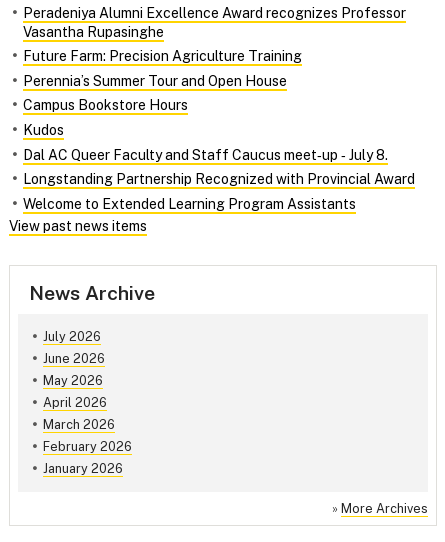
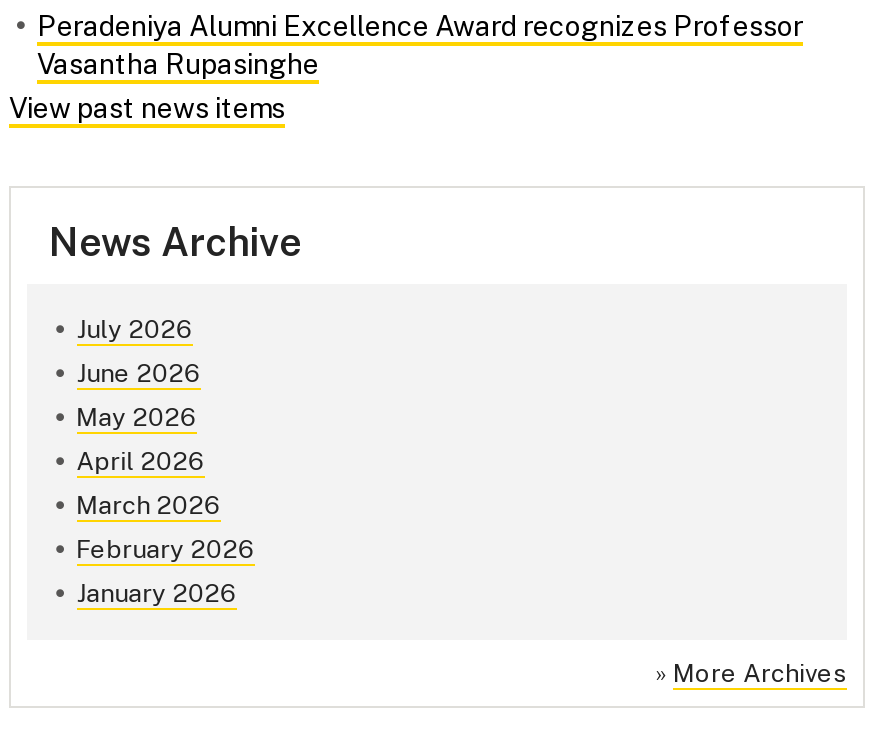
- Future Farm: Precision Agriculture Training
- Perennia’s Summer Tour and Open House
- Campus Bookstore Hours
- Kudos
- Dal AC Queer Faculty and Staff Caucus meet‑up ‑ July 8.
- Longstanding Partnership Recognized with Provincial Award
- Welcome to Extended Learning Program Assistants
